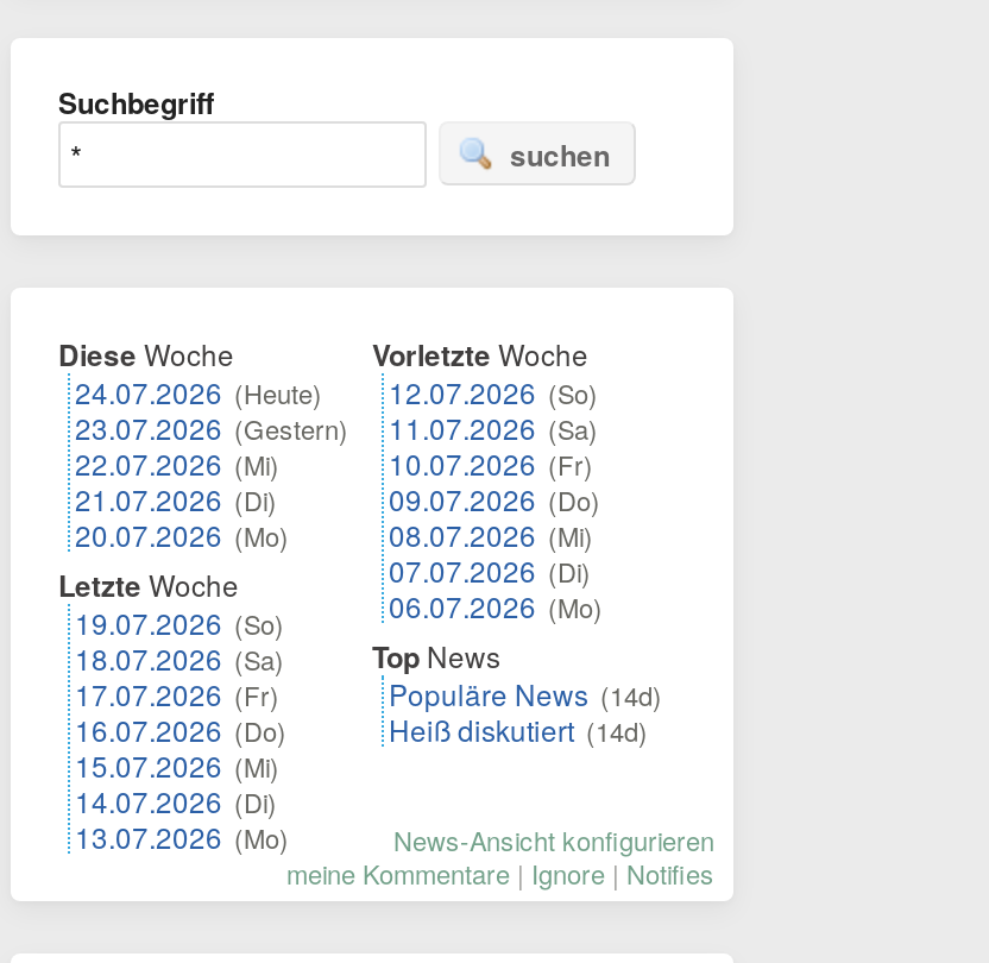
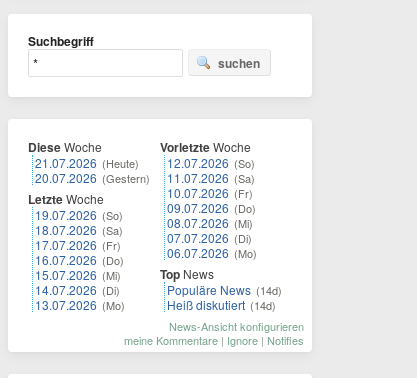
- 24.07.2026 (Heute)
- 23.07.2026 (Gestern)
- 22.07.2026 (Mi)
- 21.07.2026 (Di)
- 20.07.2026 (Mo)
+ 21.07.2026 (Heute)
+ 20.07.2026 (Gestern)

moved up: Letzte Woche | 19.07.2026 (So) | 18.07.2026 (Sa) | 17.07.2026 (Fr) | 16.07.2026 (Do) | 15.07.2026 (Mi) | 14.07.2026 (Di) | 13.07.2026 (Mo)
